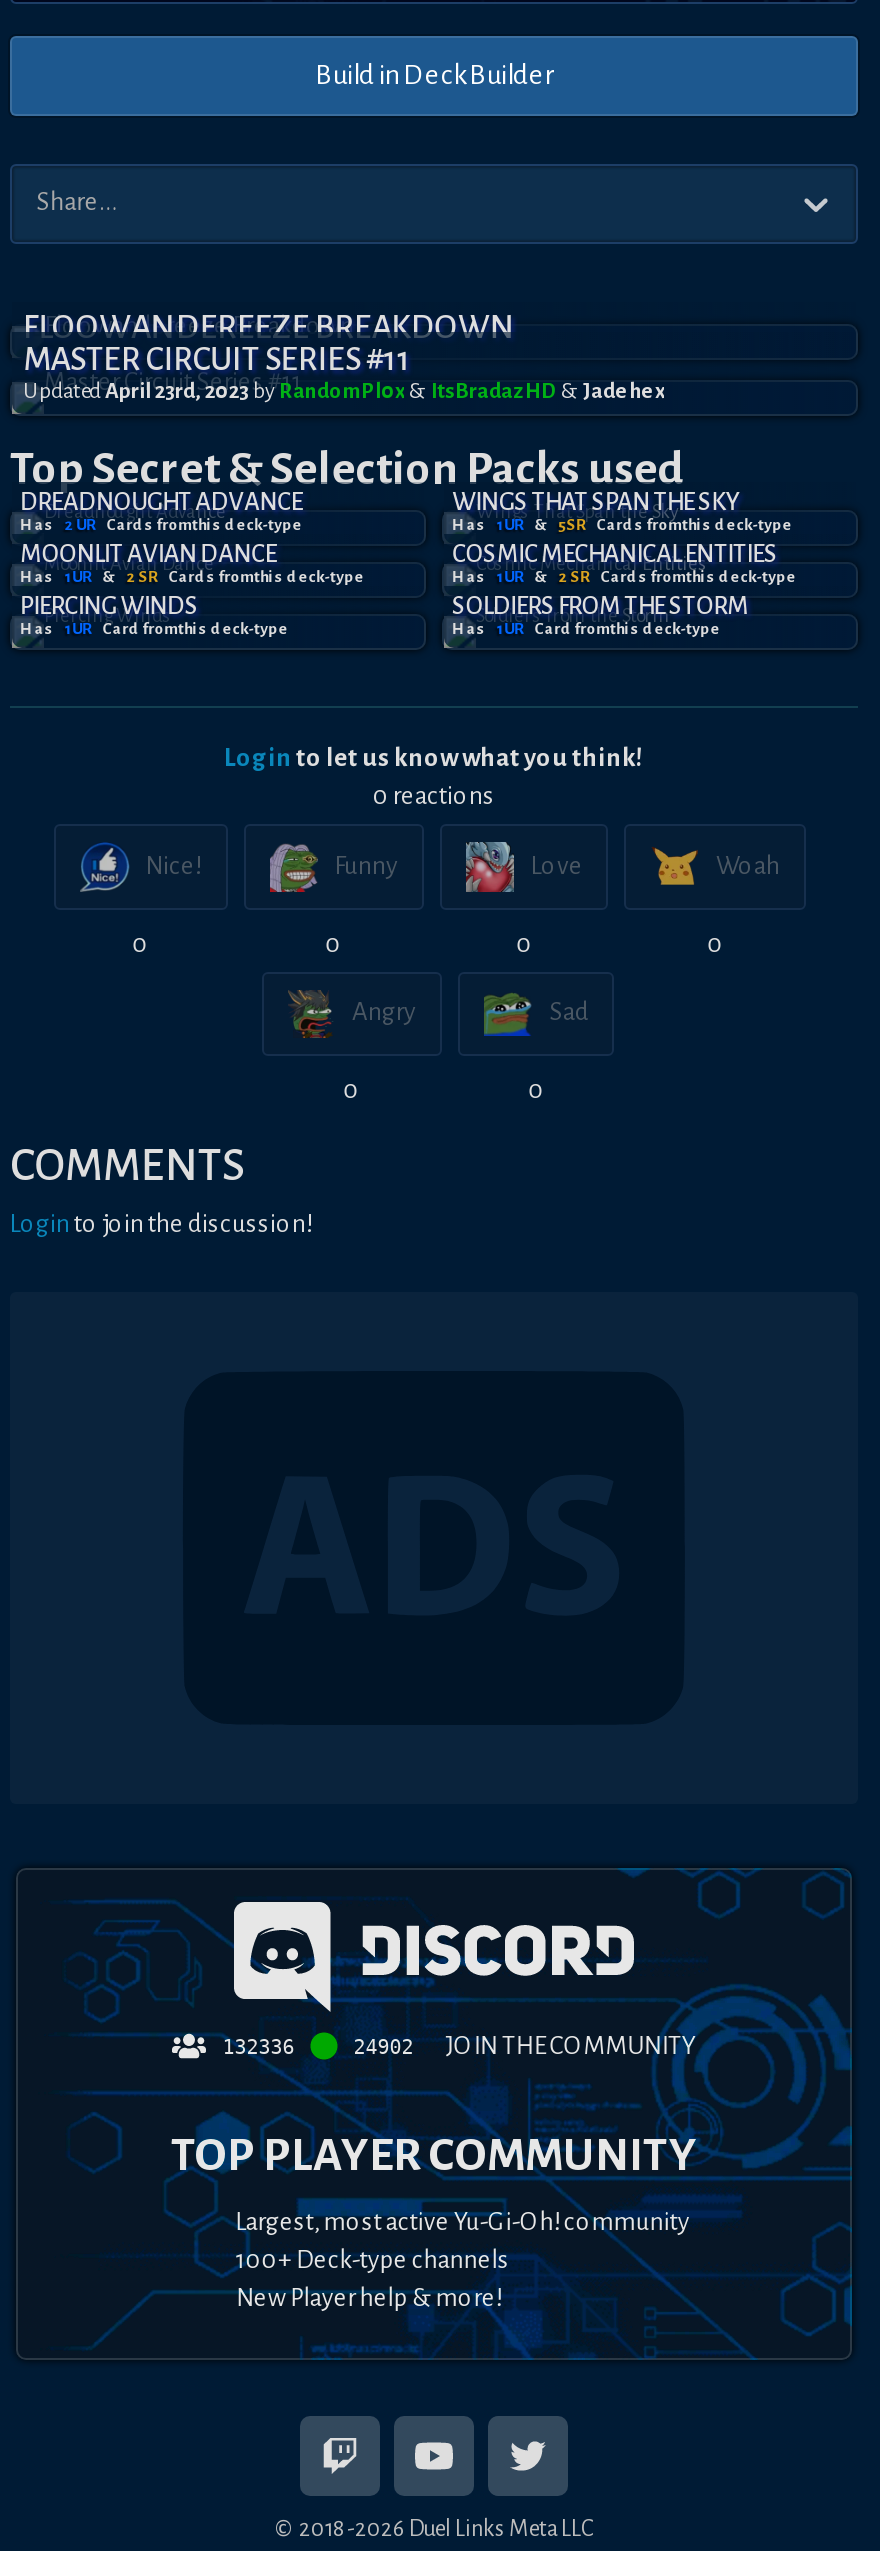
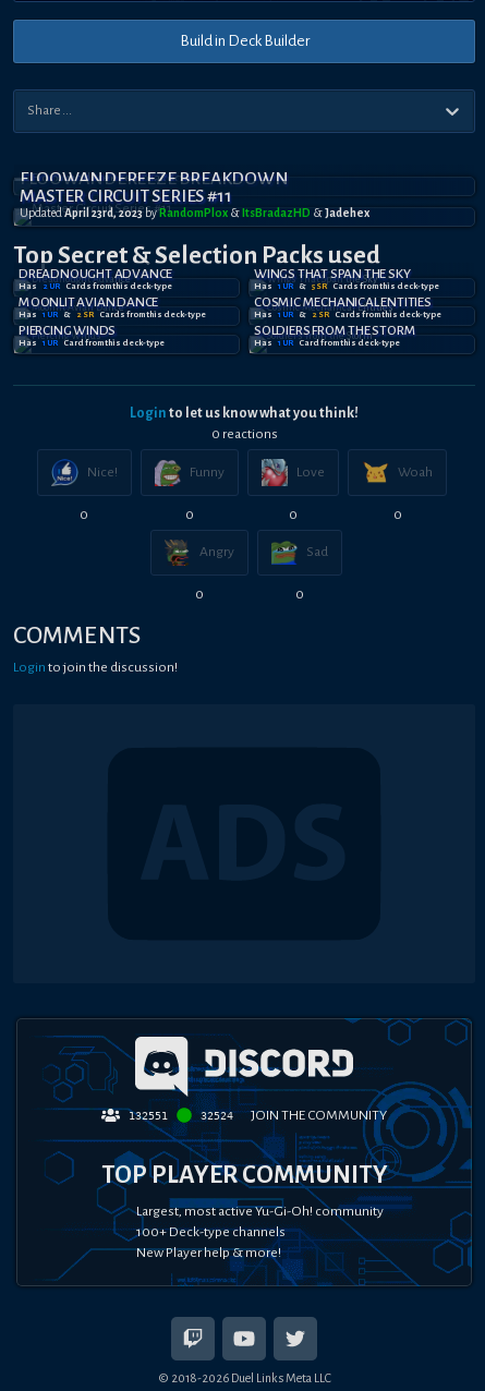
- 132336
+ 132551

- 24902 JOIN THE COMMUNITY
+ 32524 JOIN THE COMMUNITY
